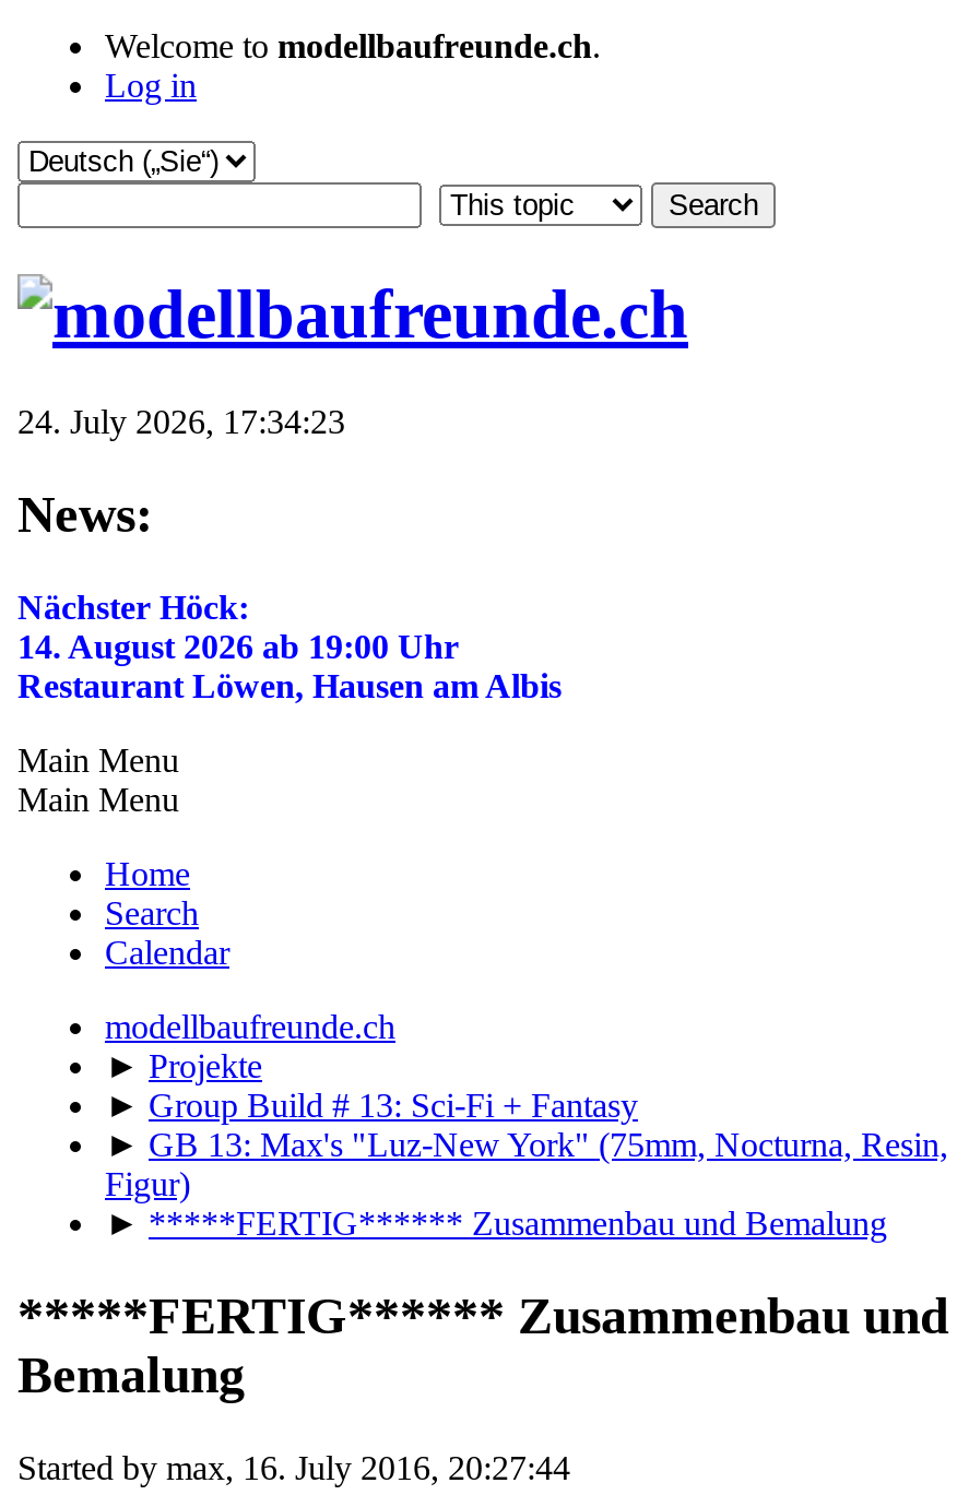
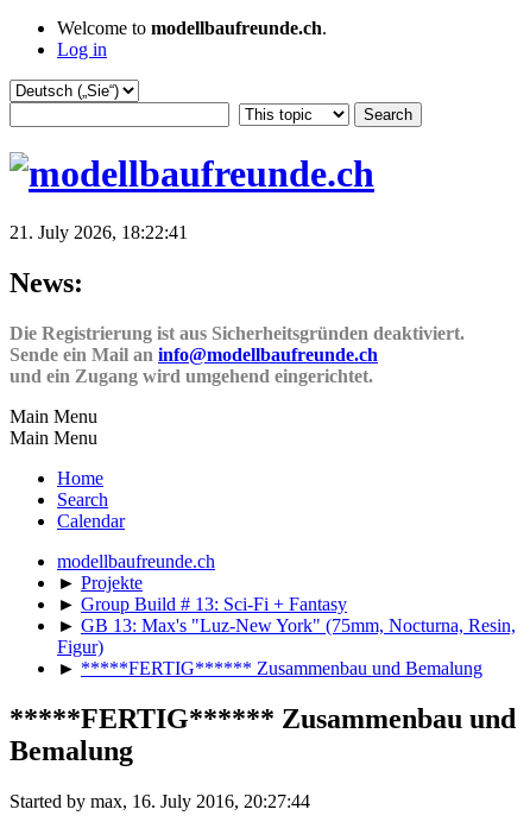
- 24. July 2026, 17:34:23
+ 21. July 2026, 18:22:41

- Nächster Höck:
- 14. August 2026 ab 19:00 Uhr
- Restaurant Löwen, Hausen am Albis
+ Die Registrierung ist aus Sicherheitsgründen deaktiviert.
+ Sende ein Mail an info@modellbaufreunde.ch
+ und ein Zugang wird umgehend eingerichtet.
